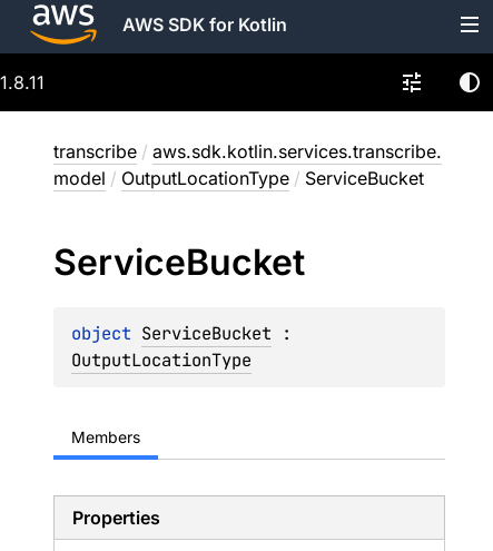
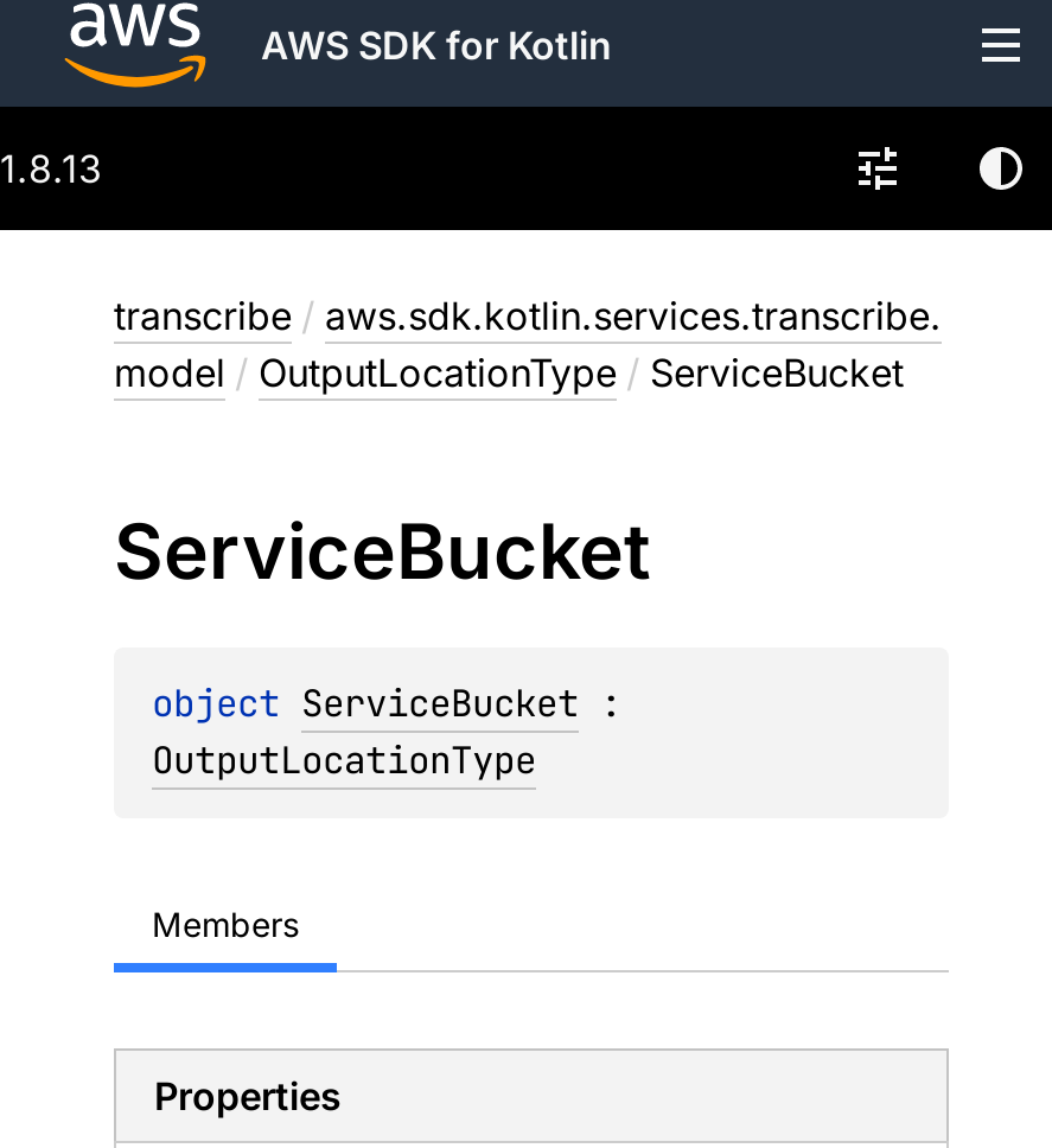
- 1.8.11
+ 1.8.13
